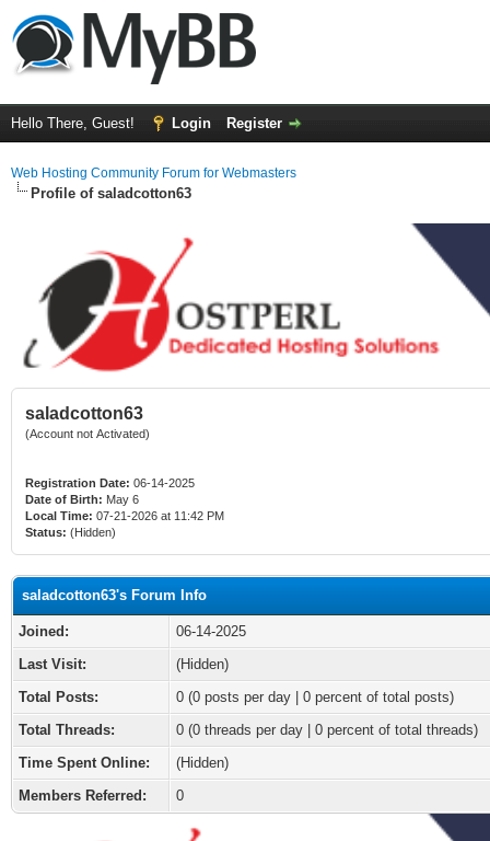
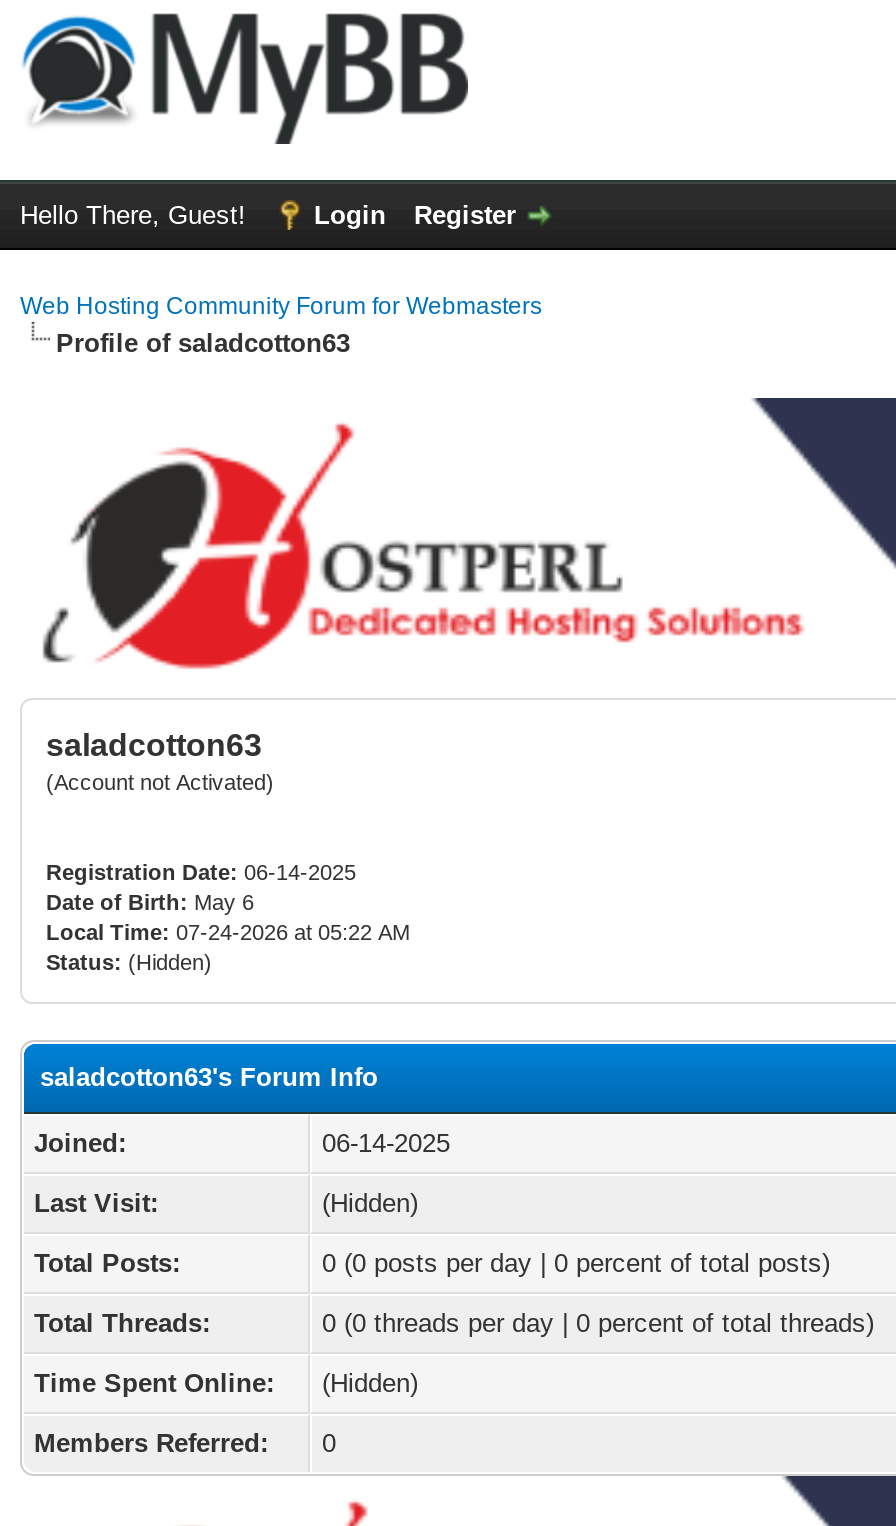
- Local Time: 07-21-2026 at 11:42 PM
+ Local Time: 07-24-2026 at 05:22 AM
